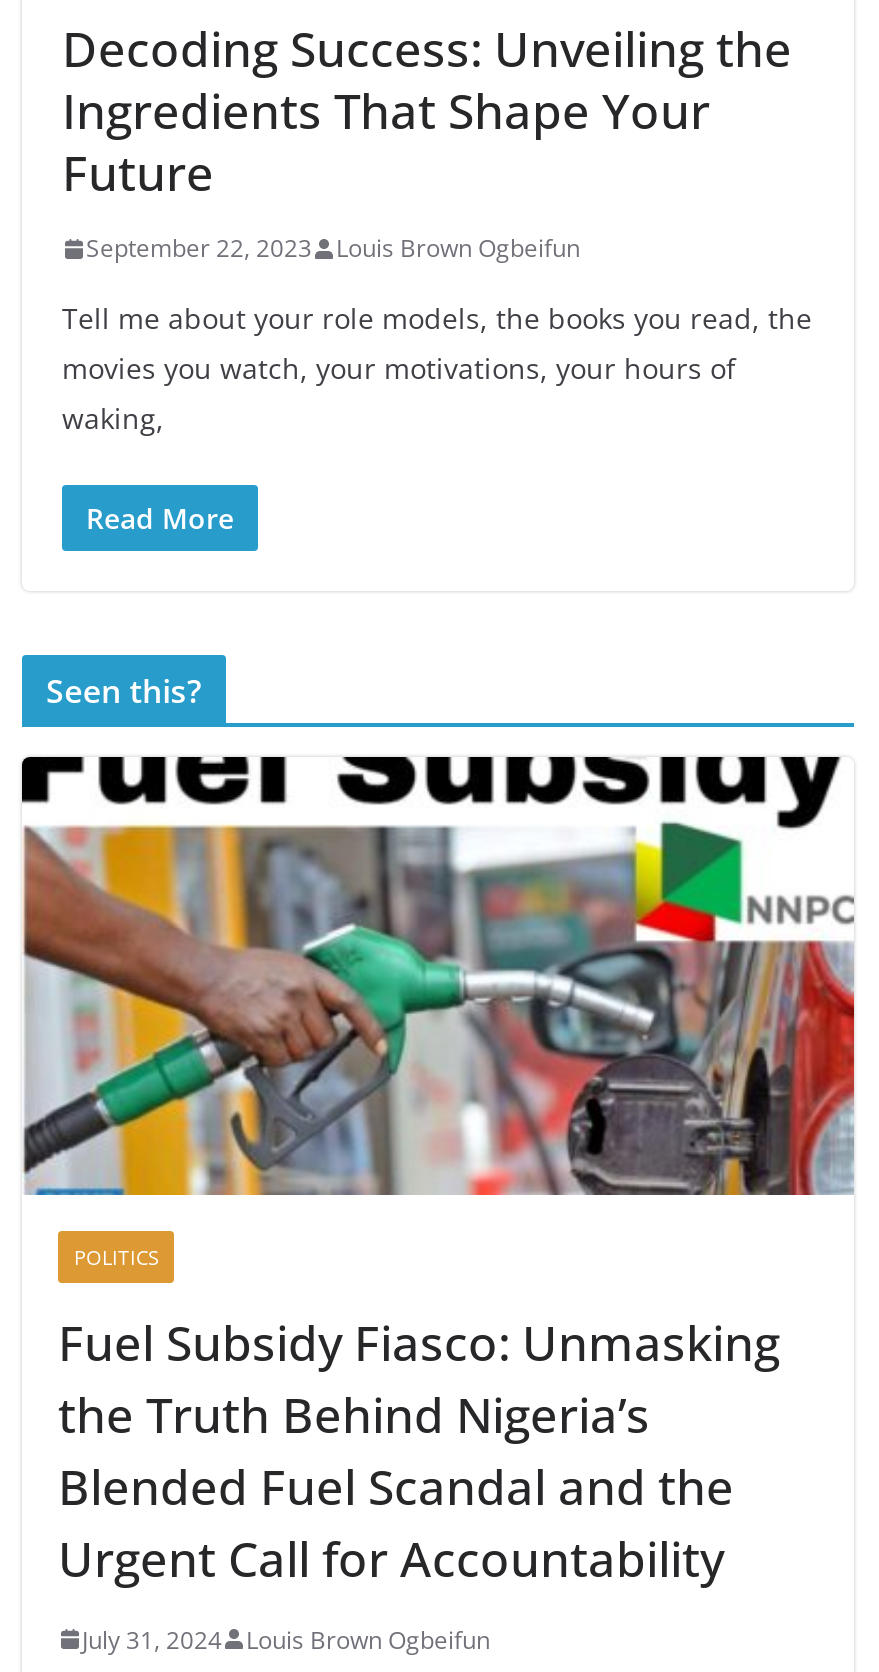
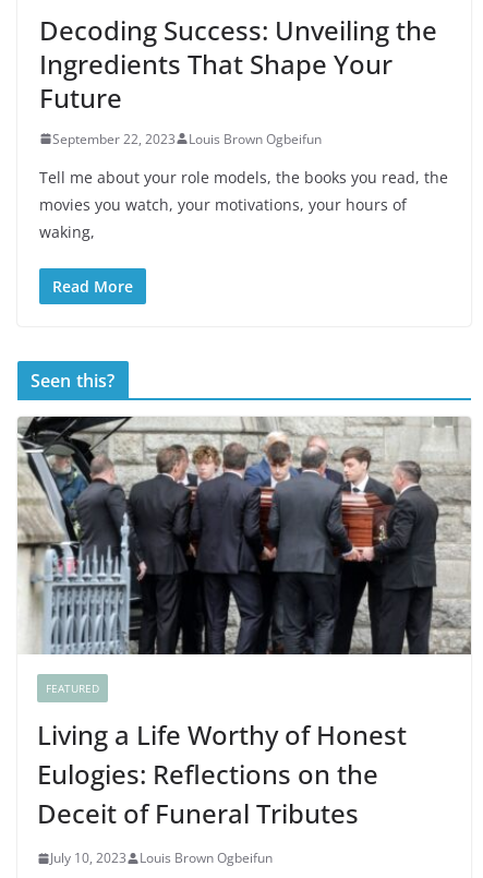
- [image]
- POLITICS
+ [image]
+ FEATURED

- Fuel Subsidy Fiasco: Unmasking
- the Truth Behind Nigeria’s
- Blended Fuel Scandal and the
- Urgent Call for Accountability
+ Living a Life Worthy of Honest
+ Eulogies: Reflections on the
+ Deceit of Funeral Tributes

- July 31, 2024 Louis Brown Ogbeifun
+ July 10, 2023 Louis Brown Ogbeifun
